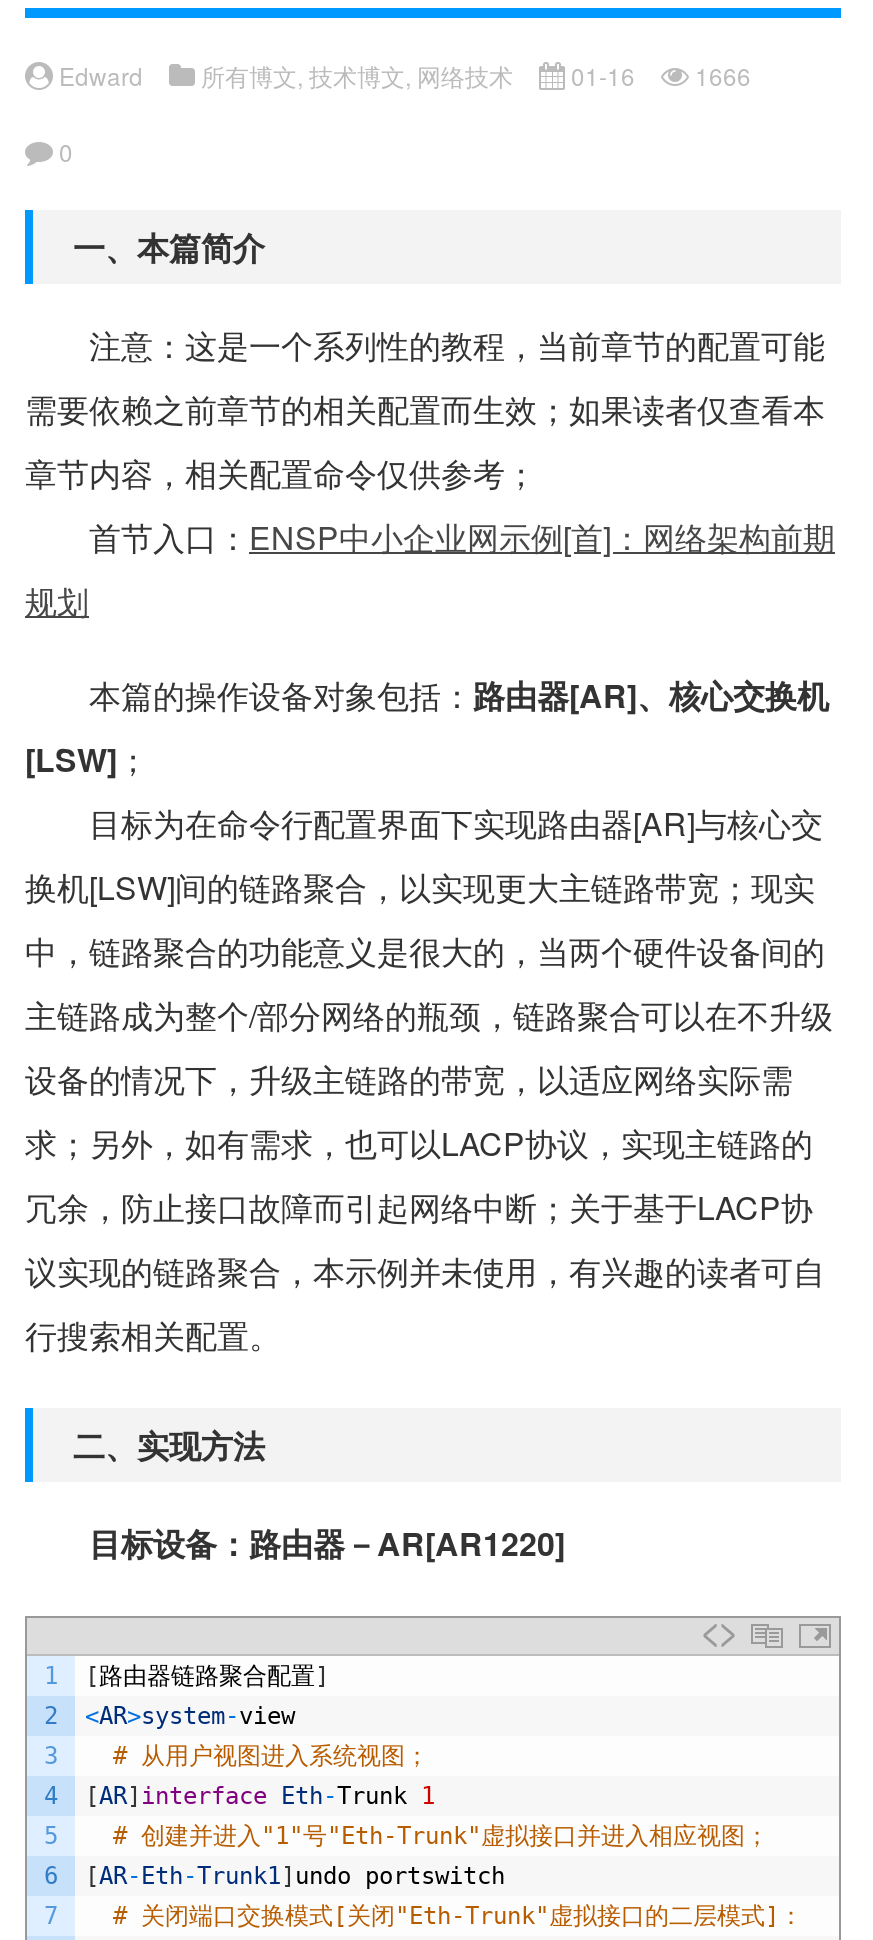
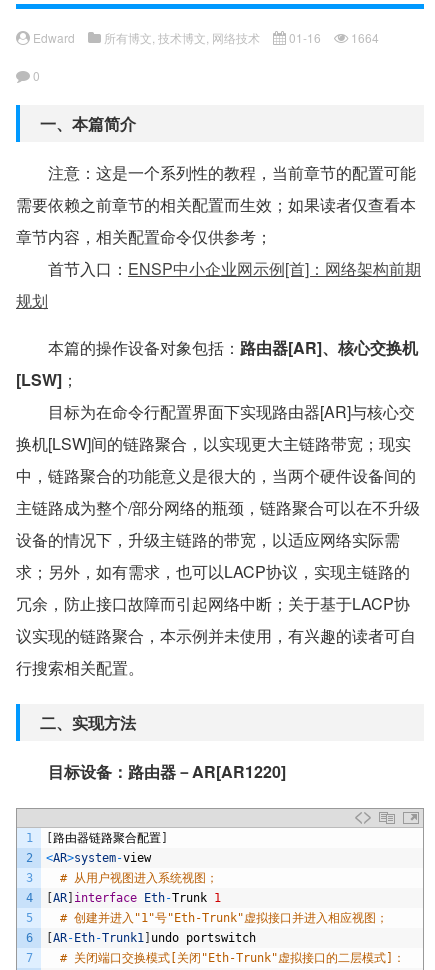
- Edward 所有博文,技术博文,网络技术 01-16 1666
+ Edward 所有博文,技术博文,网络技术 01-16 1664
